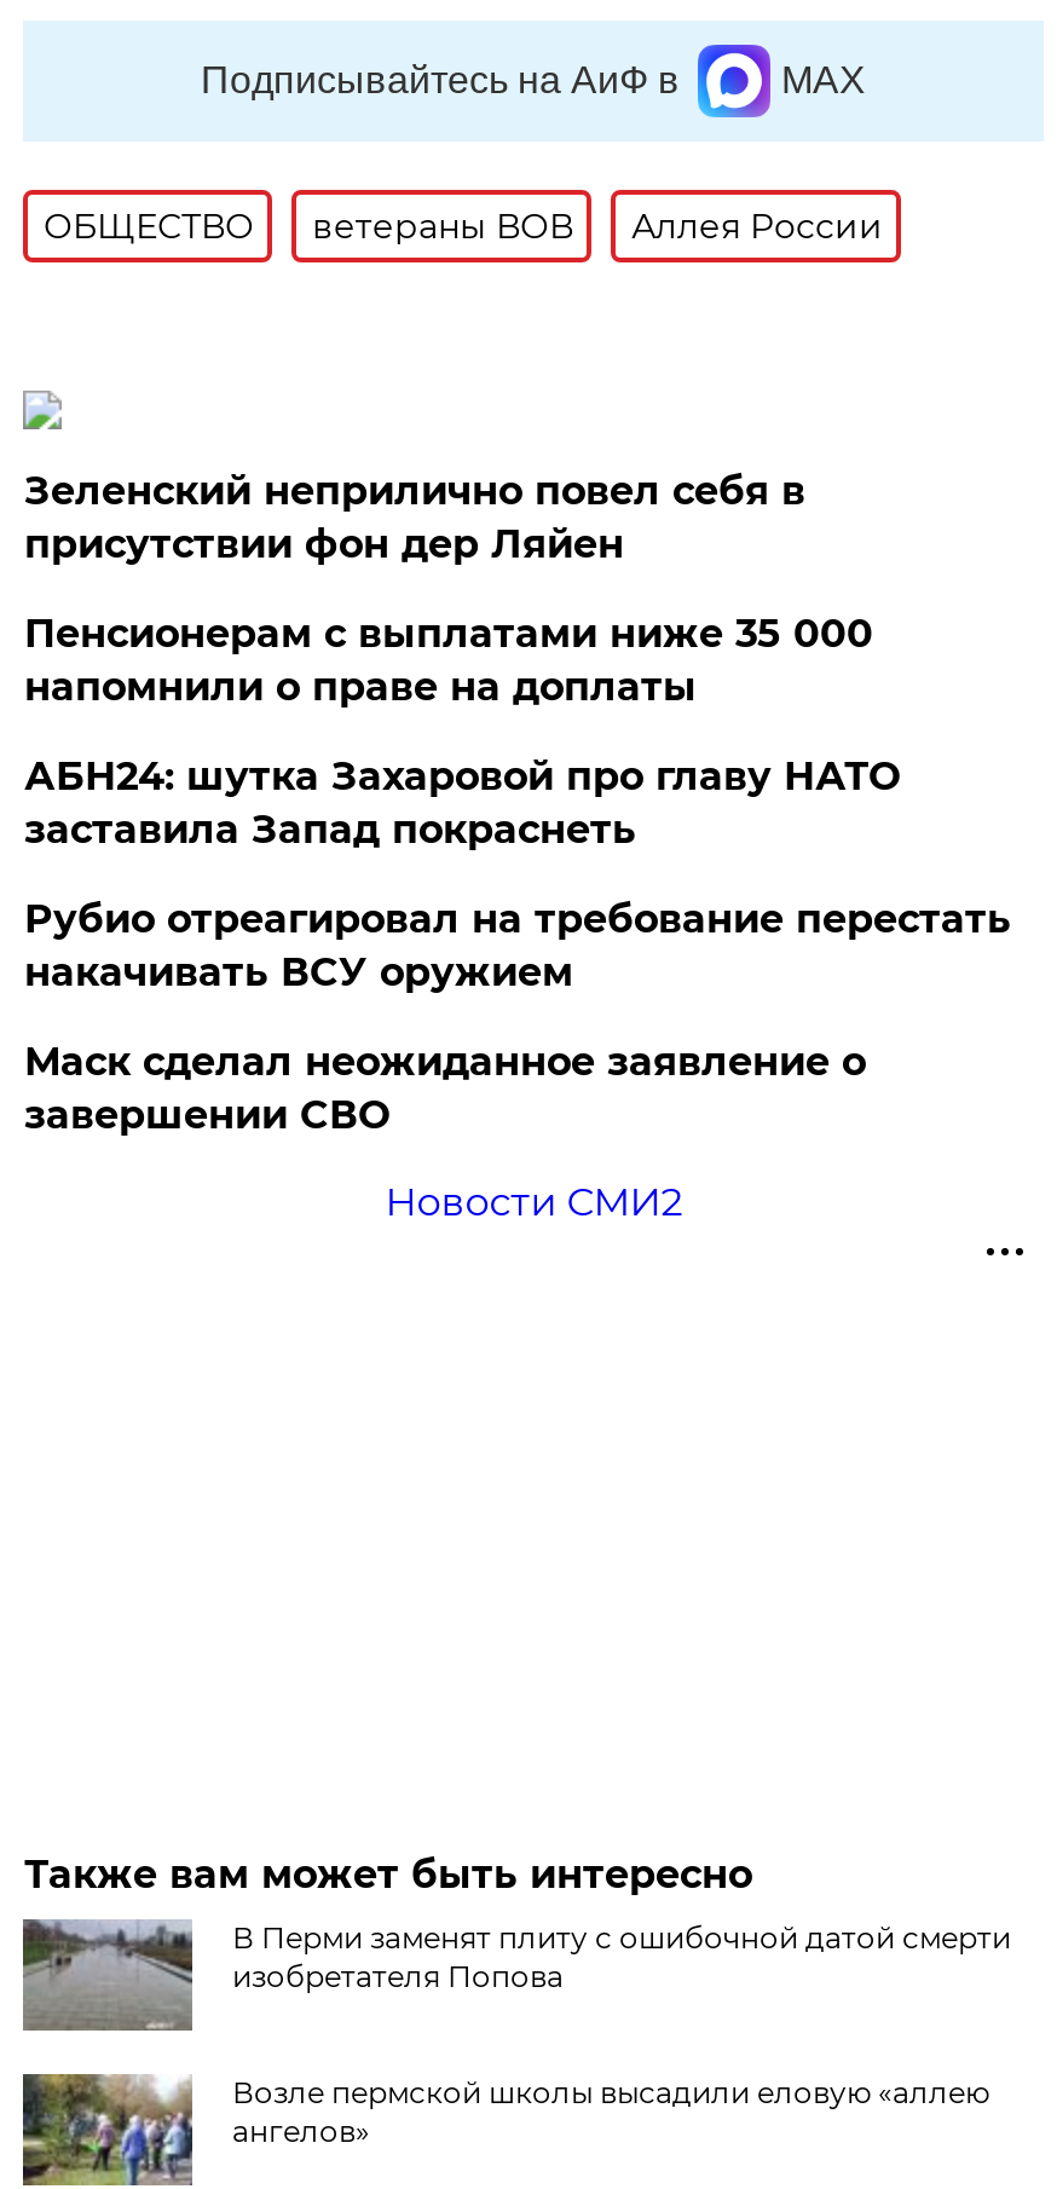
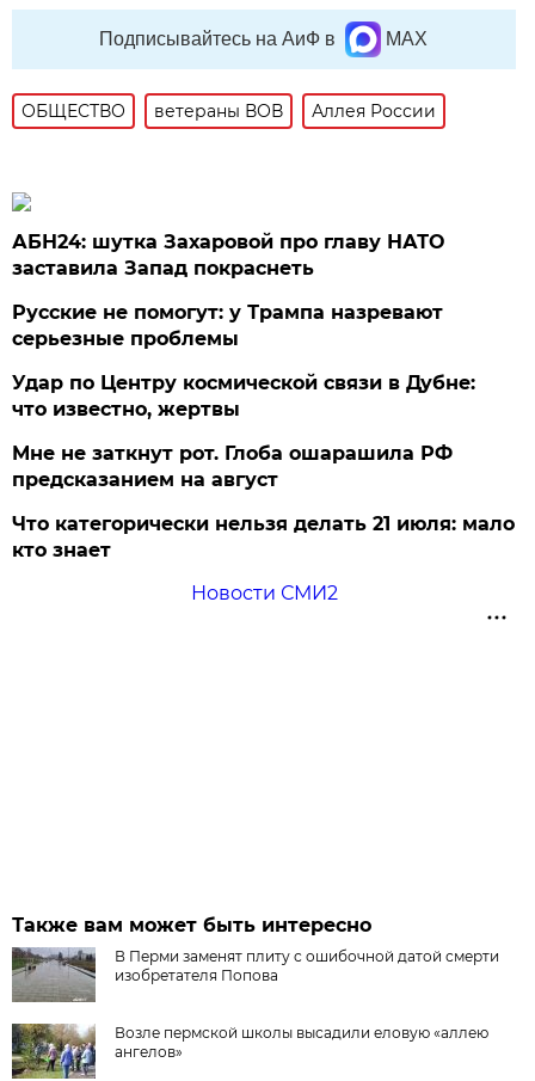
- Зеленский неприлично повел cебя в
- присутствии фон дер Ляйен
- Пенсионерам с выплатами ниже 35 000
- напомнили о праве на доплаты

moved up: АБН24: шутка Захаровой про главу НАТО | заставила Запад покраснеть

- Рубио отреагировал на требование перестать
- накачивать ВСУ оружием
- Маск сделал неожиданное заявление о
- завершении СВО
+ Русские не помогут: у Трампа назревают
+ серьезные проблемы
+ Удар по Центру космической связи в Дубне:
+ что известно, жертвы
+ Мне не заткнут рот. Глоба ошарашила РФ
+ предсказанием на август
+ Что категорически нельзя делать 21 июля: мало
+ кто знает
